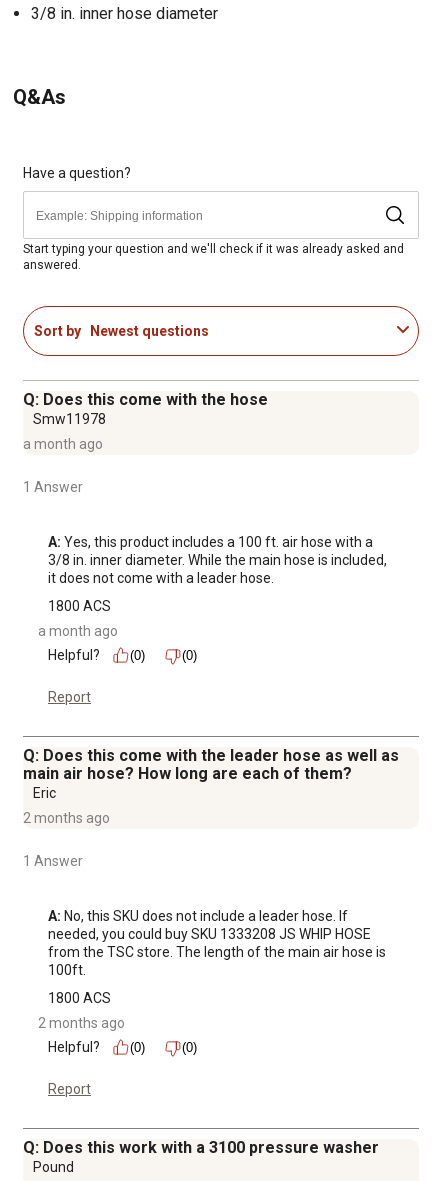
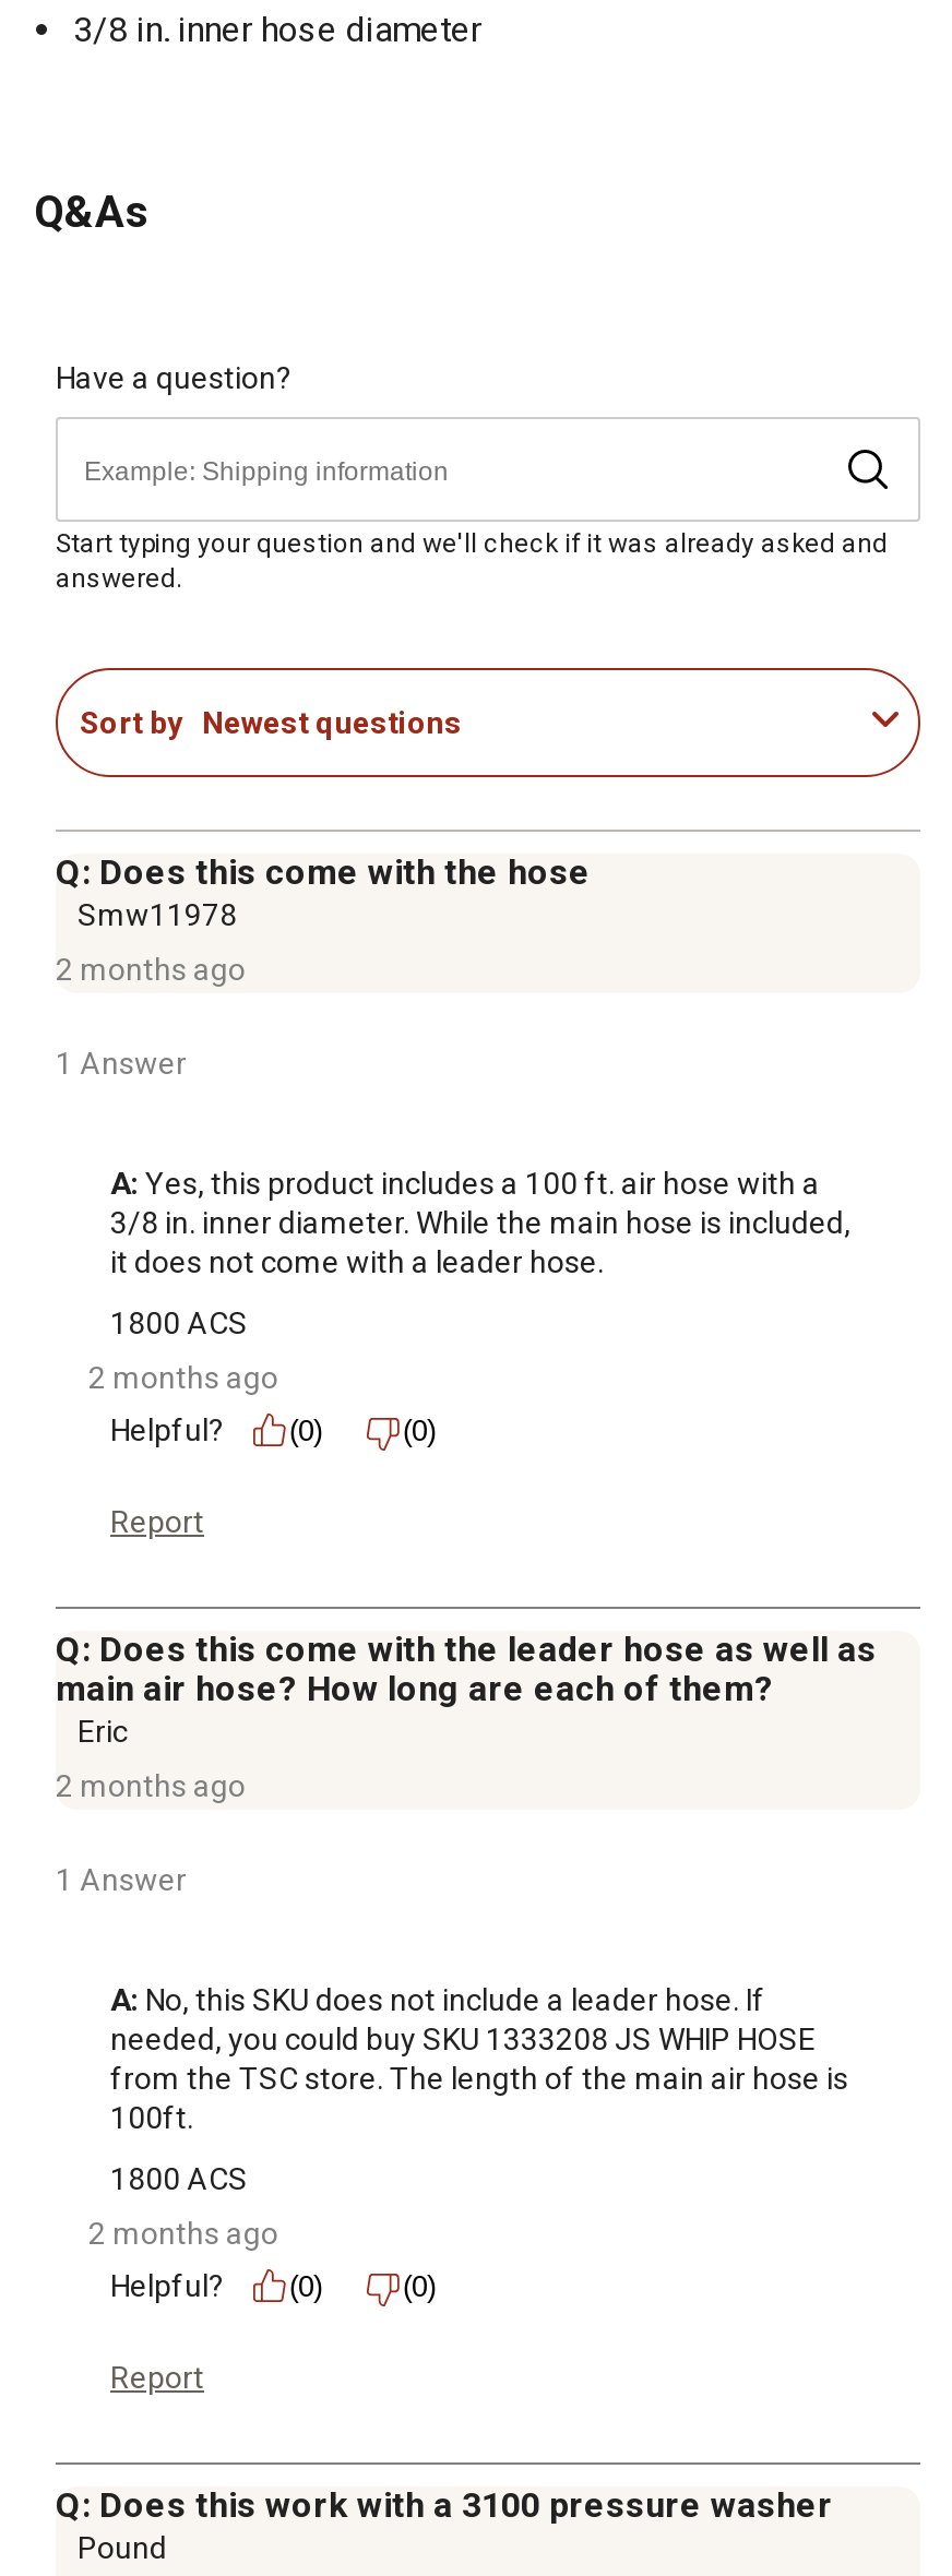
- a month ago
+ 2 months ago

- a month ago
+ 2 months ago
